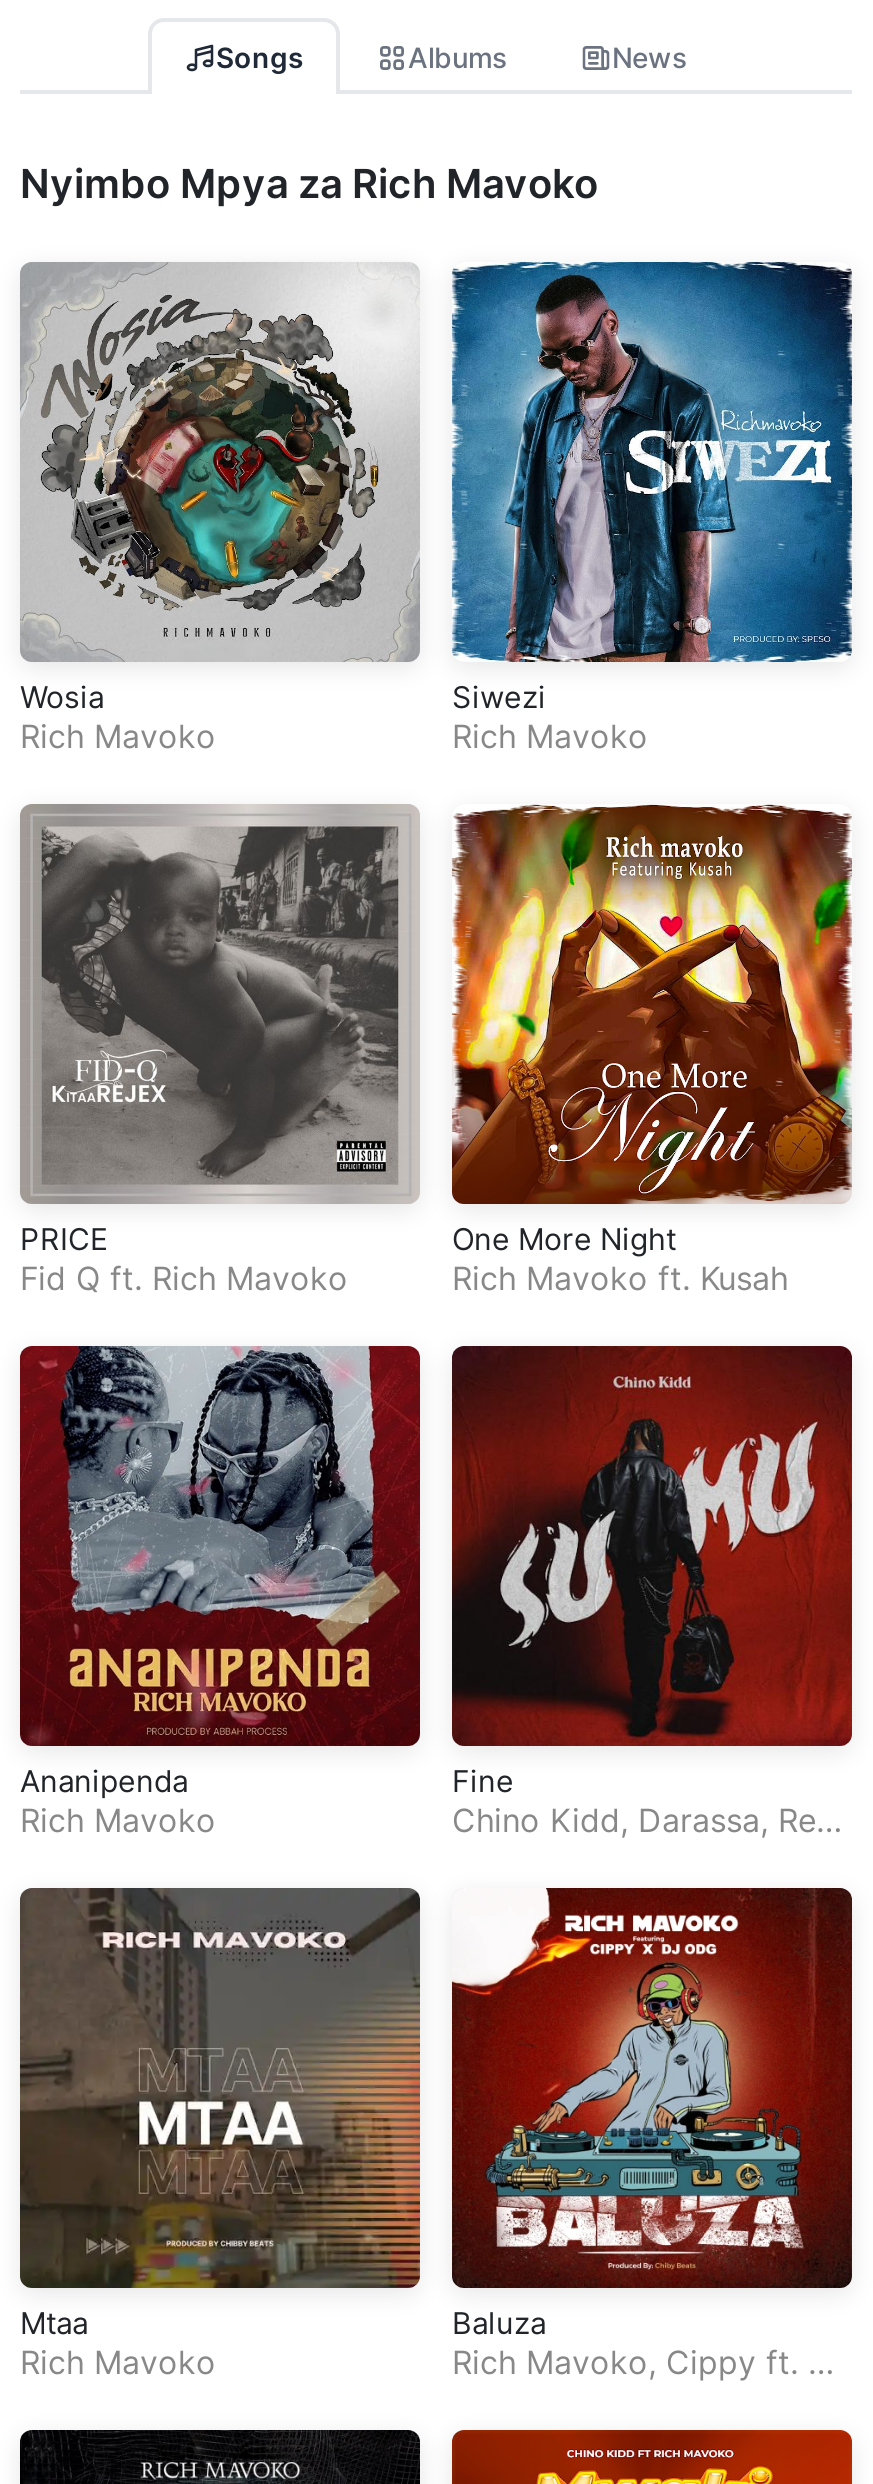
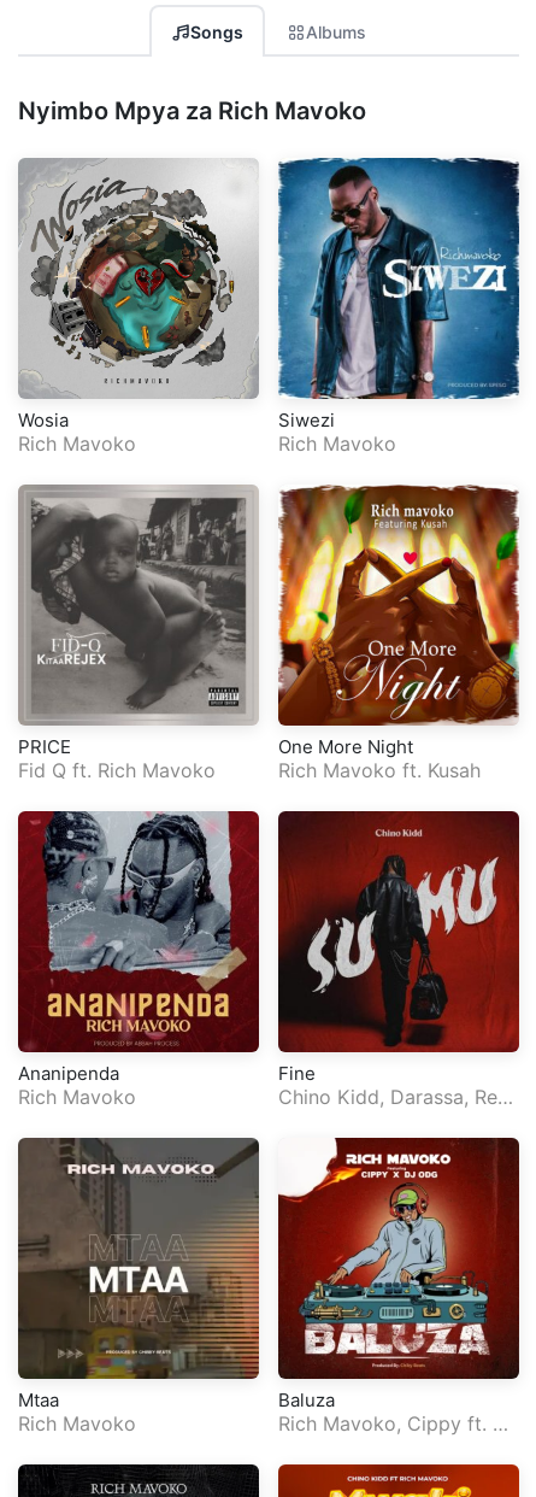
- News
